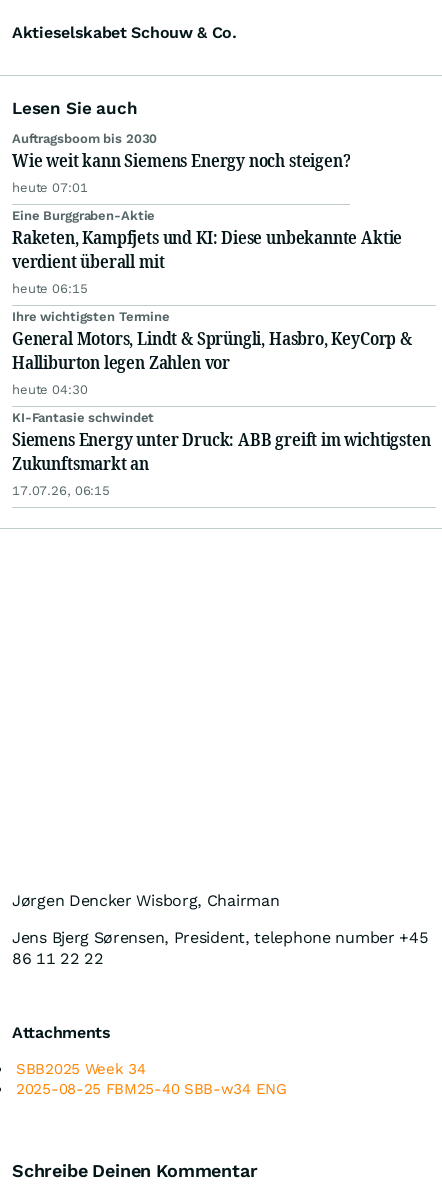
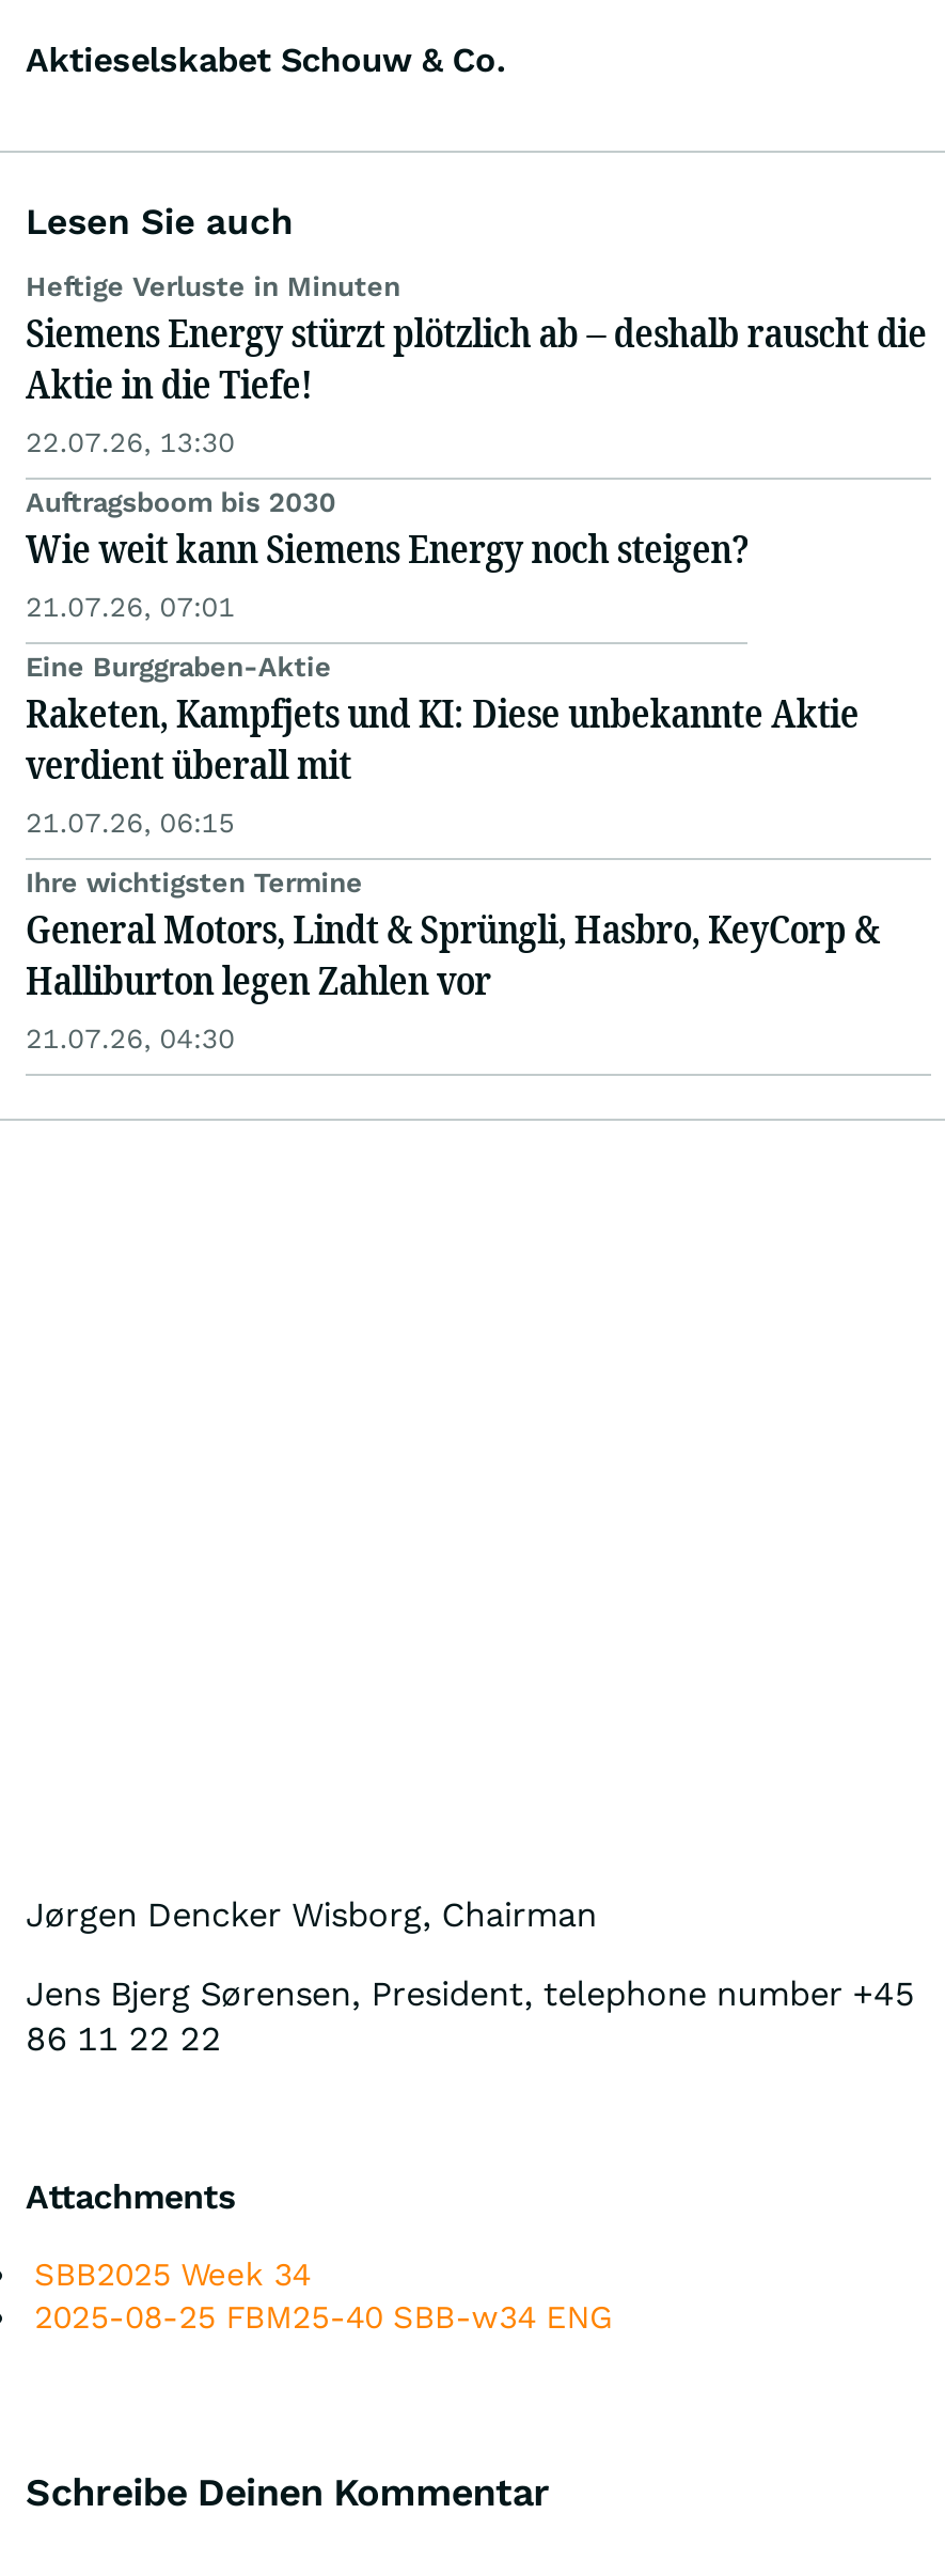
+ Heftige Verluste in Minuten
+ Siemens Energy stürzt plötzlich ab – deshalb rauscht die
+ Aktie in die Tiefe!
+ 22.07.26, 13:30

moved down: Auftragsboom bis 2030 | Wie weit kann Siemens Energy noch steigen?

- heute 07:01
+ 21.07.26, 07:01

moved down: Eine Burggraben-Aktie | Raketen, Kampfjets und KI: Diese unbekannte Aktie | verdient überall mit

- heute 06:15
+ 21.07.26, 06:15

moved down: Ihre wichtigsten Termine | General Motors, Lindt & Sprüngli, Hasbro, KeyCorp & | Halliburton legen Zahlen vor

- heute 04:30
- KI-Fantasie schwindet
- Siemens Energy unter Druck: ABB greift im wichtigsten
- Zukunftsmarkt an
- 17.07.26, 06:15
+ 21.07.26, 04:30
